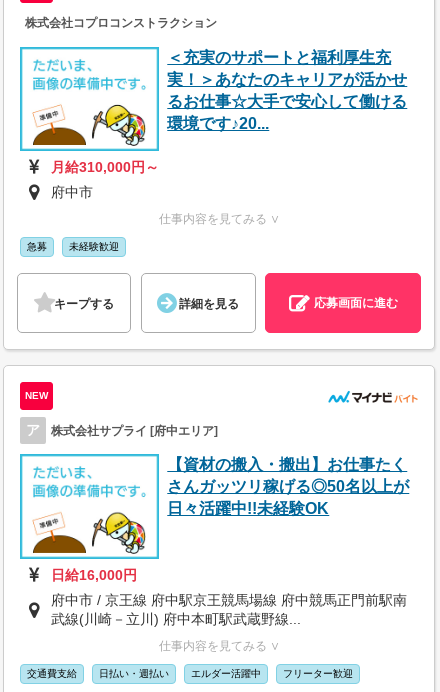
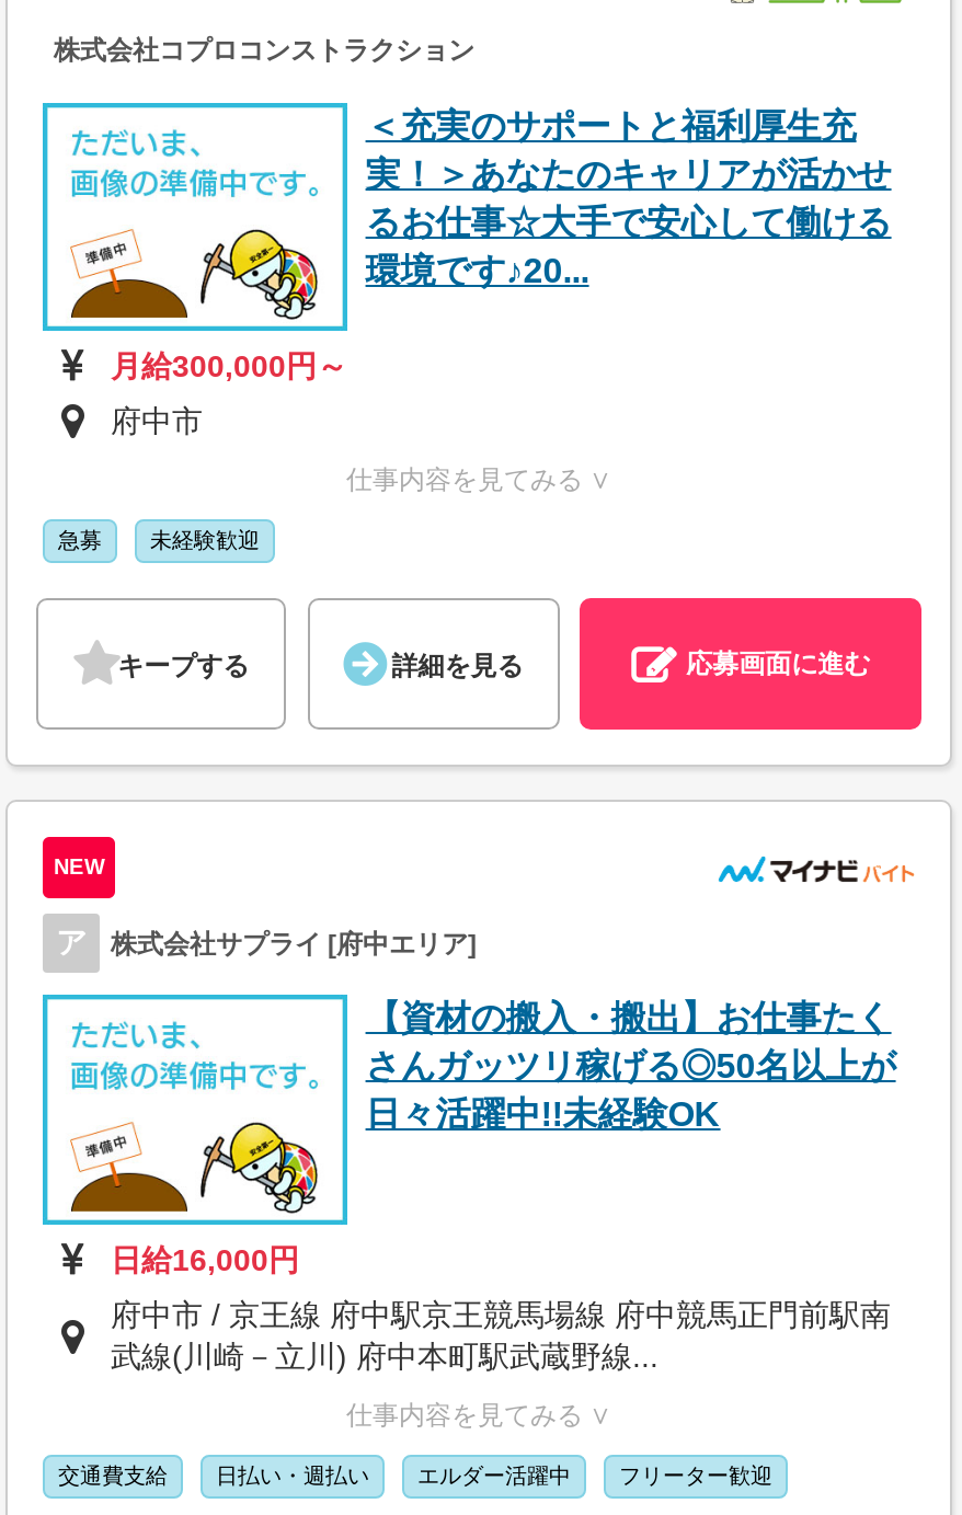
- 月給310,000円～
+ 月給300,000円～
